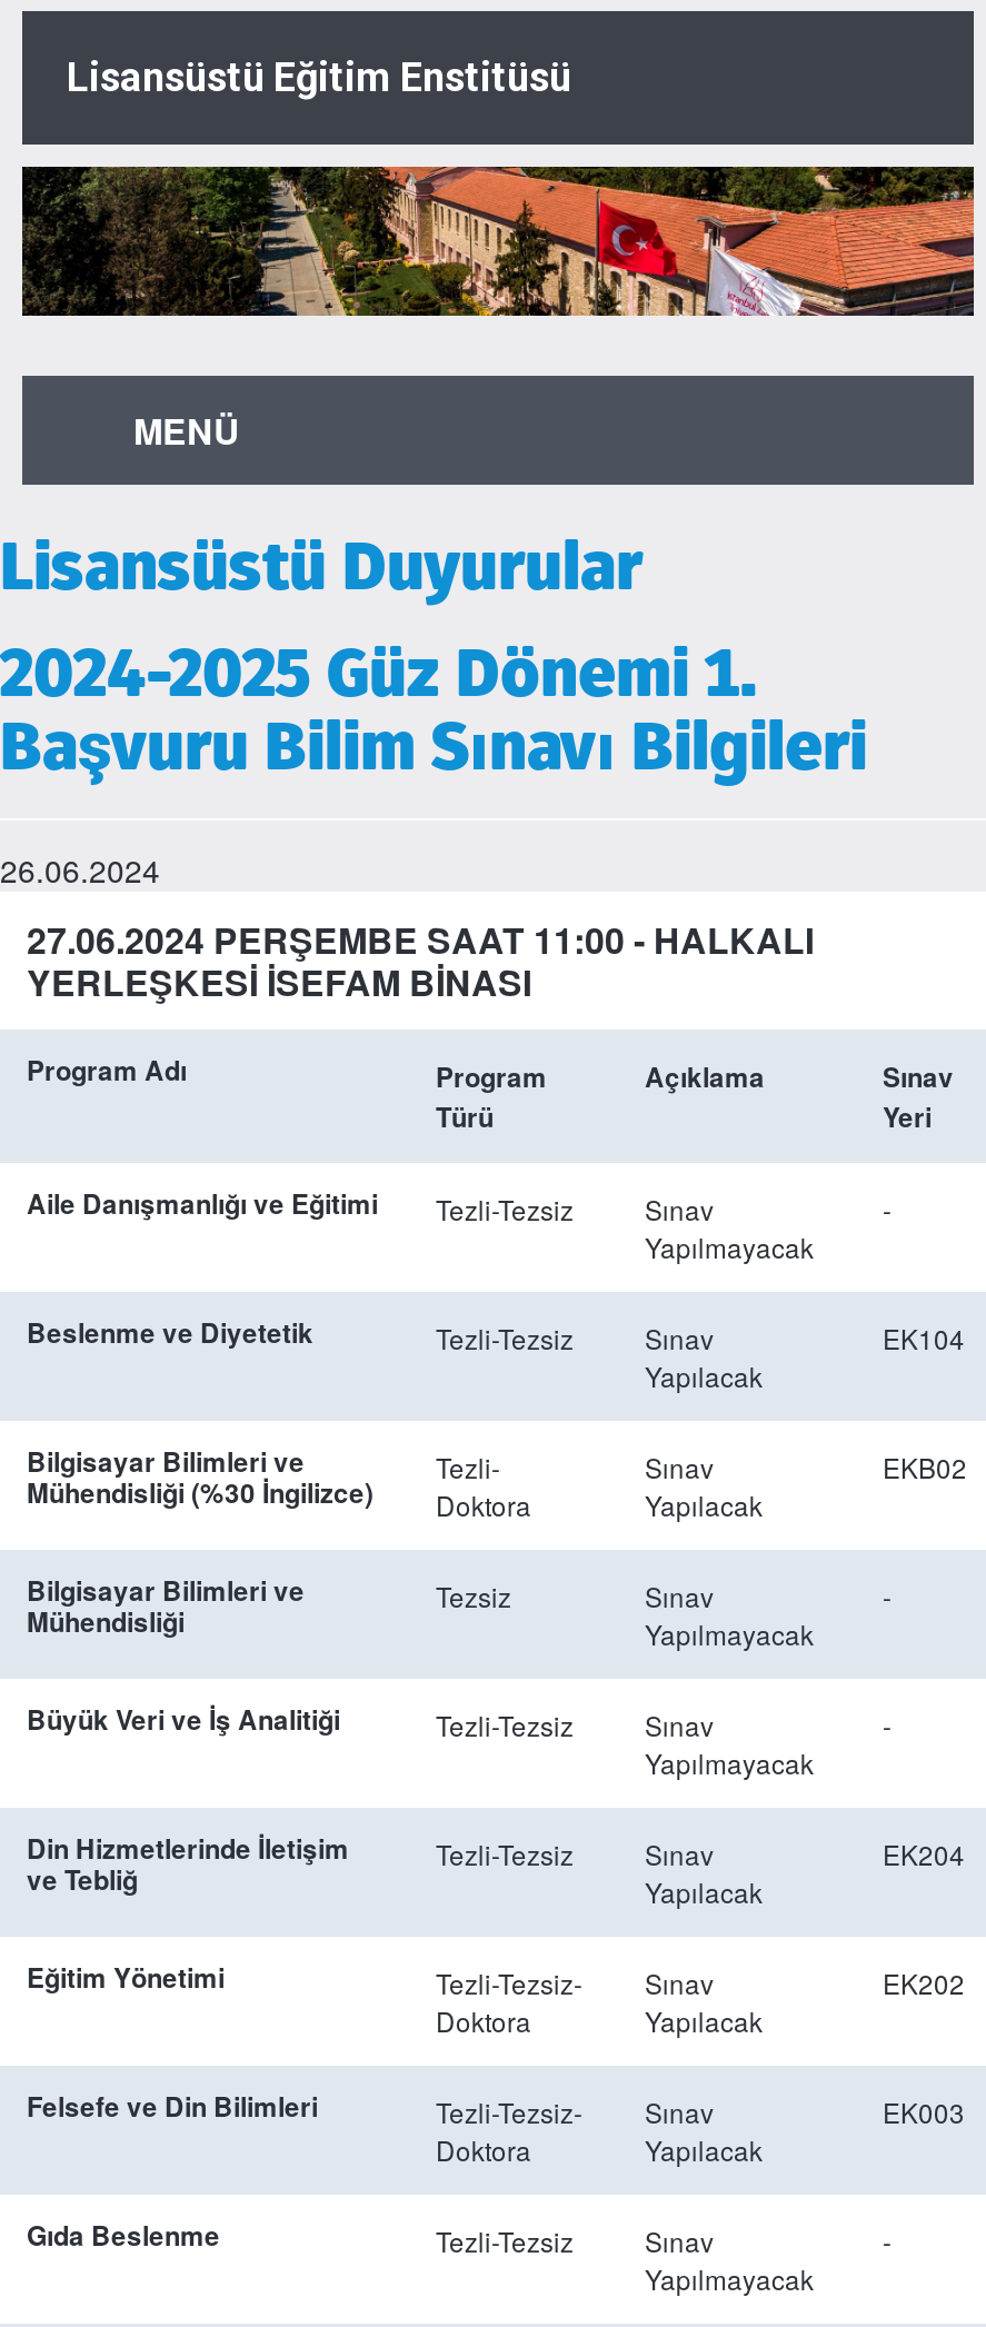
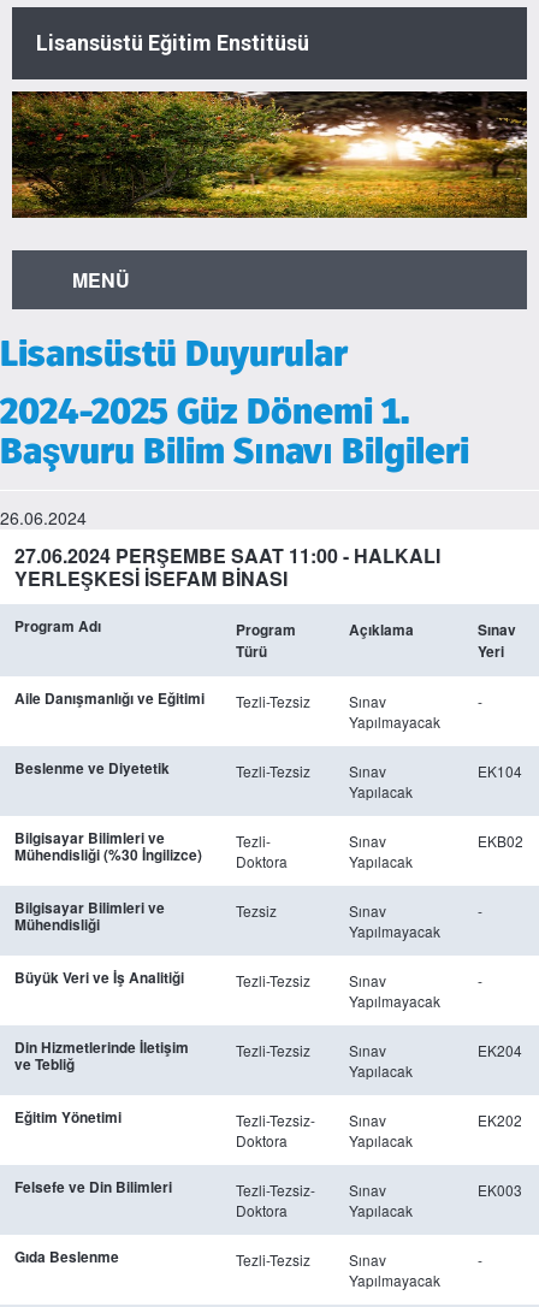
- [image]
+ [image]
